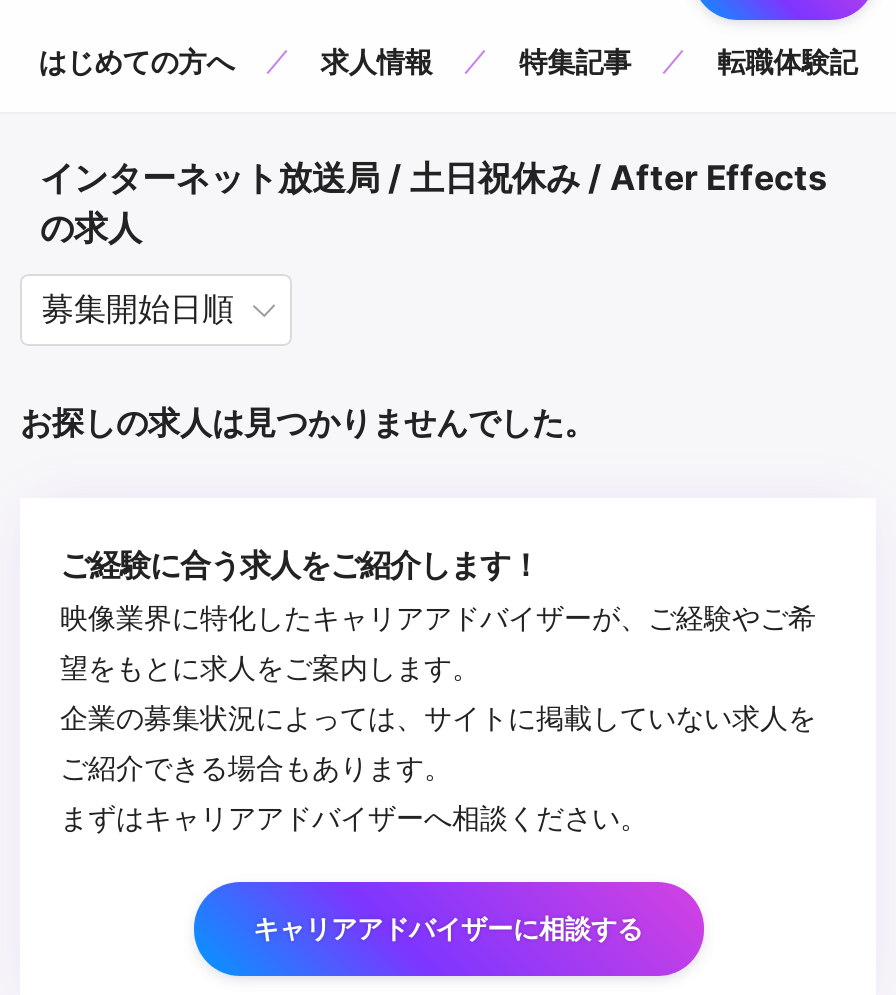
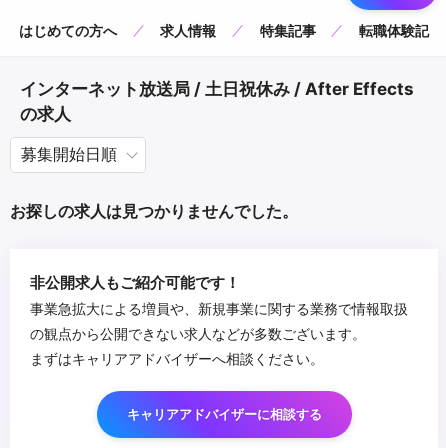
- ご経験に合う求人をご紹介します！
- 映像業界に特化したキャリアアドバイザーが、ご経験やご希
- 望をもとに求人をご案内します。
- 企業の募集状況によっては、サイトに掲載していない求人を
- ご紹介できる場合もあります。
+ 非公開求人もご紹介可能です！
+ 事業急拡大による増員や、新規事業に関する業務で情報取扱
+ の観点から公開できない求人などが多数ございます。
